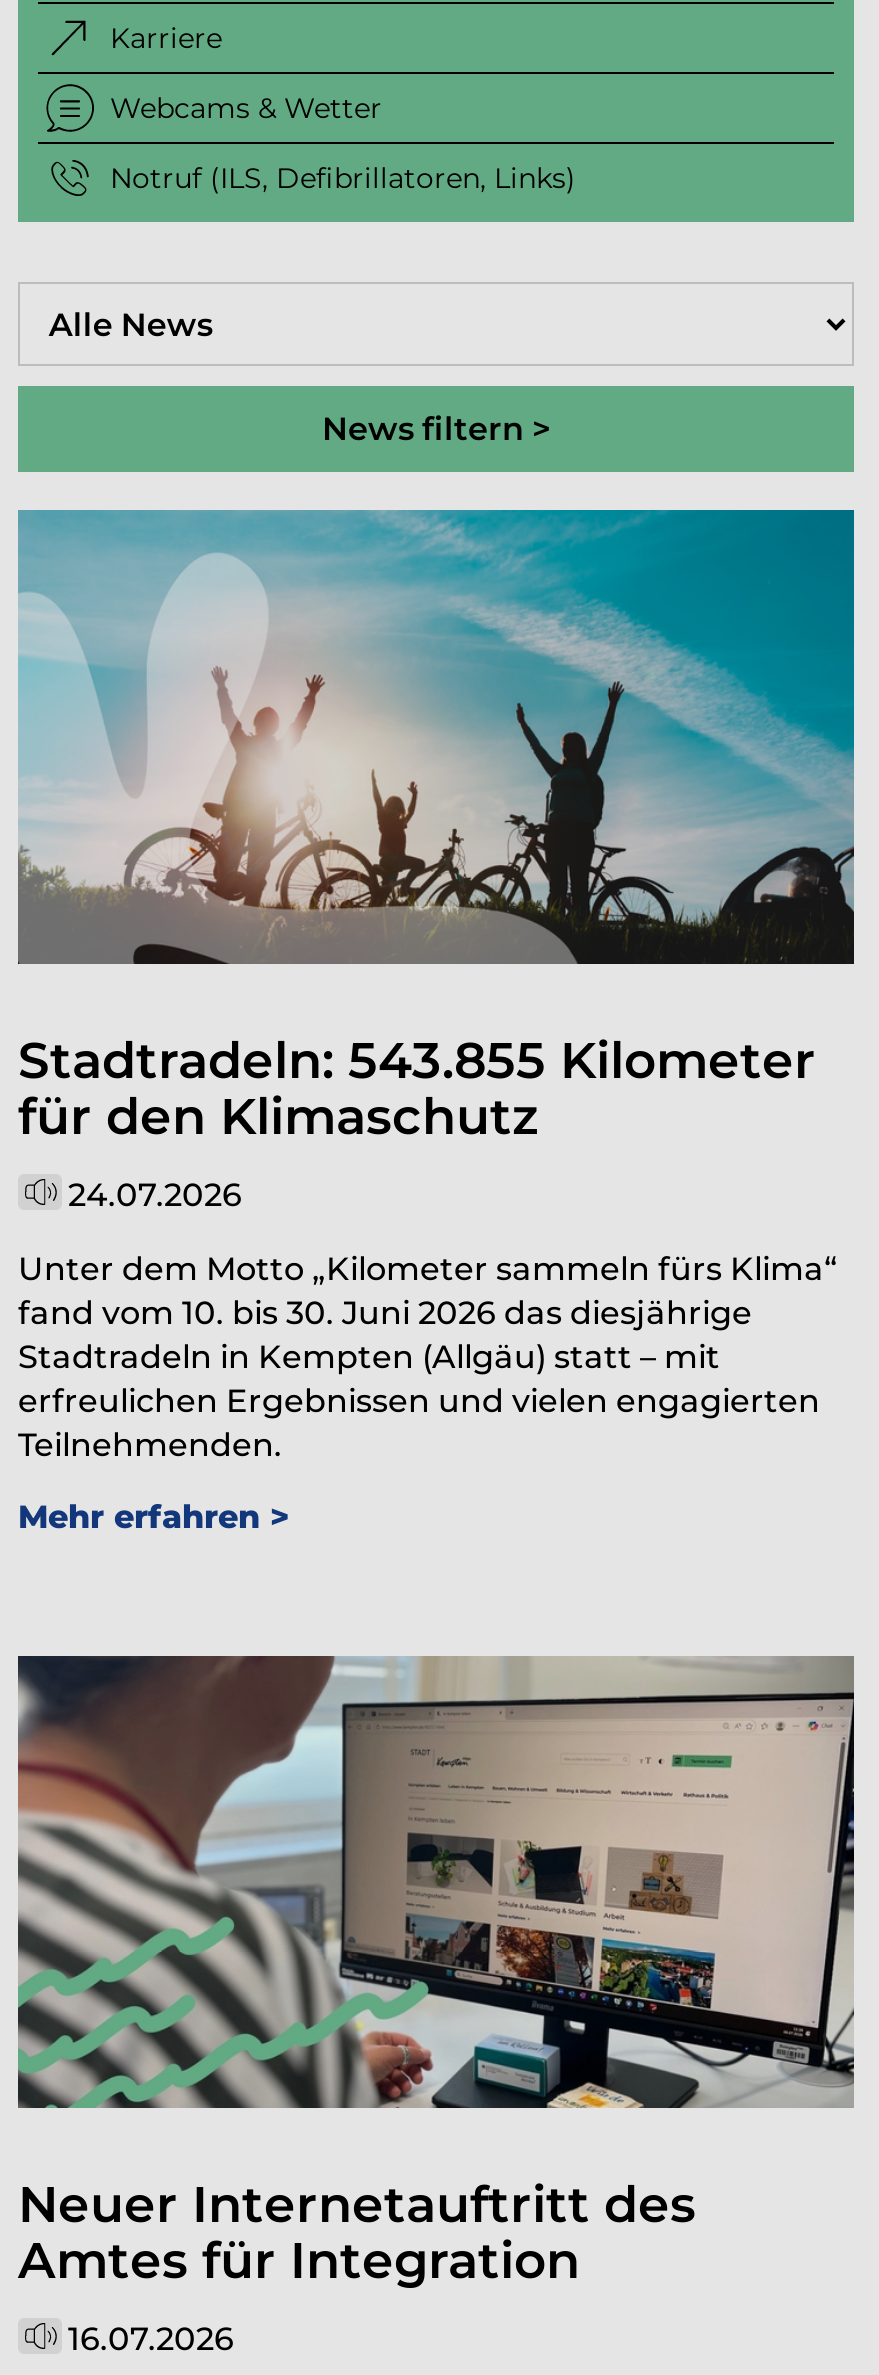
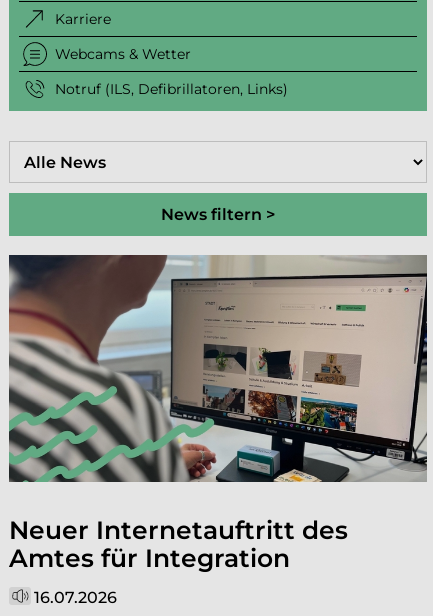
- [image]
- Stadtradeln: 543.855 Kilometer
- für den Klimaschutz
- 24.07.2026
- Unter dem Motto „Kilometer sammeln fürs Klima“
- fand vom 10. bis 30. Juni 2026 das diesjährige
- Stadtradeln in Kempten (Allgäu) statt – mit
- erfreulichen Ergebnissen und vielen engagierten
- Teilnehmenden.
- Mehr erfahren
